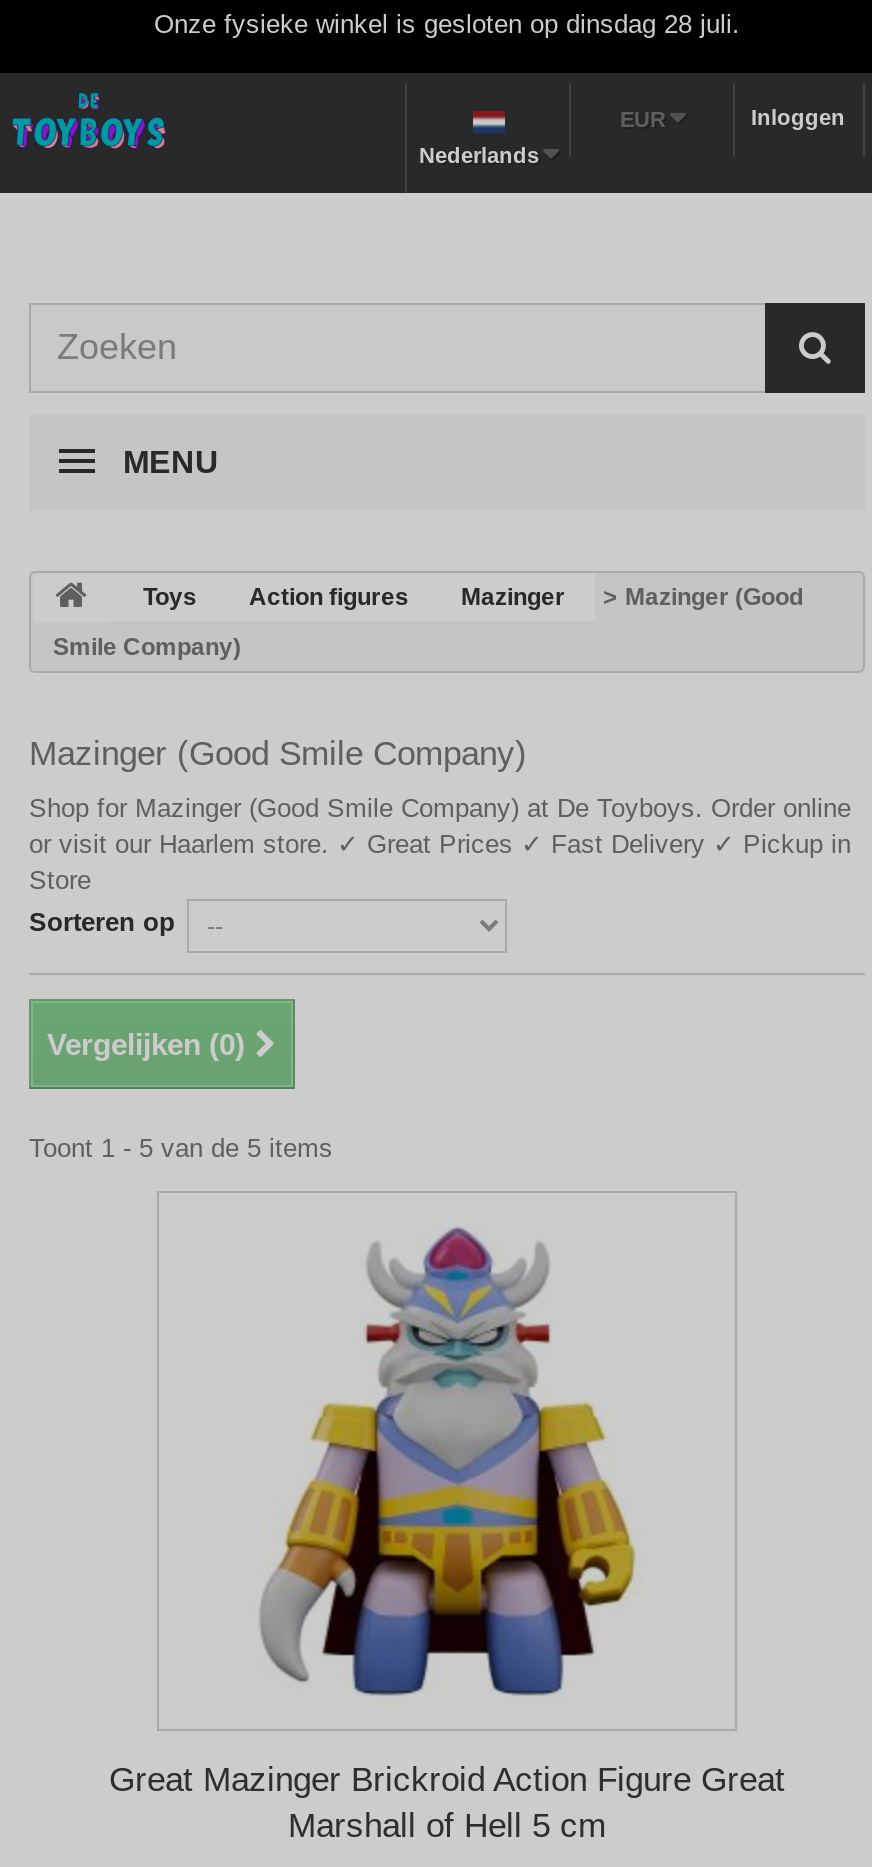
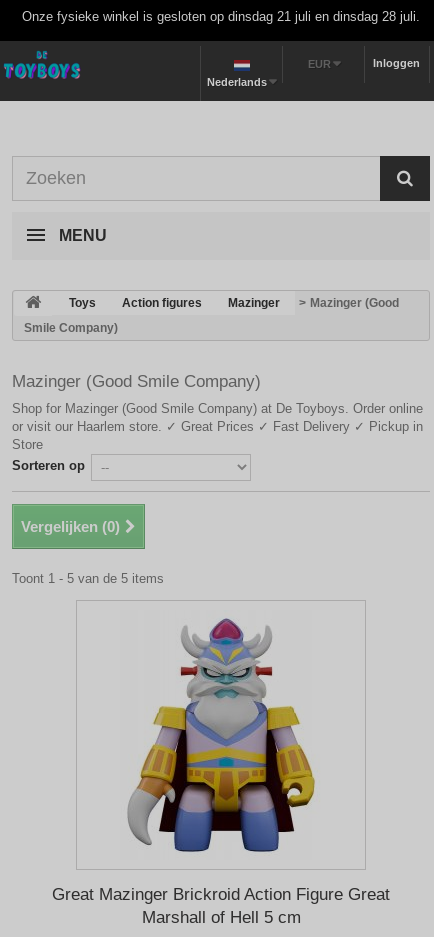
- Onze fysieke winkel is gesloten op dinsdag 28 juli.
+ Onze fysieke winkel is gesloten op dinsdag 21 juli en dinsdag 28 juli.
